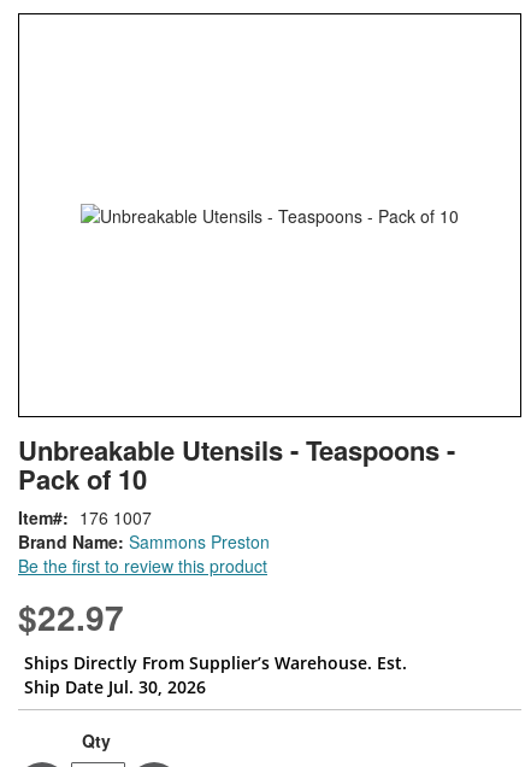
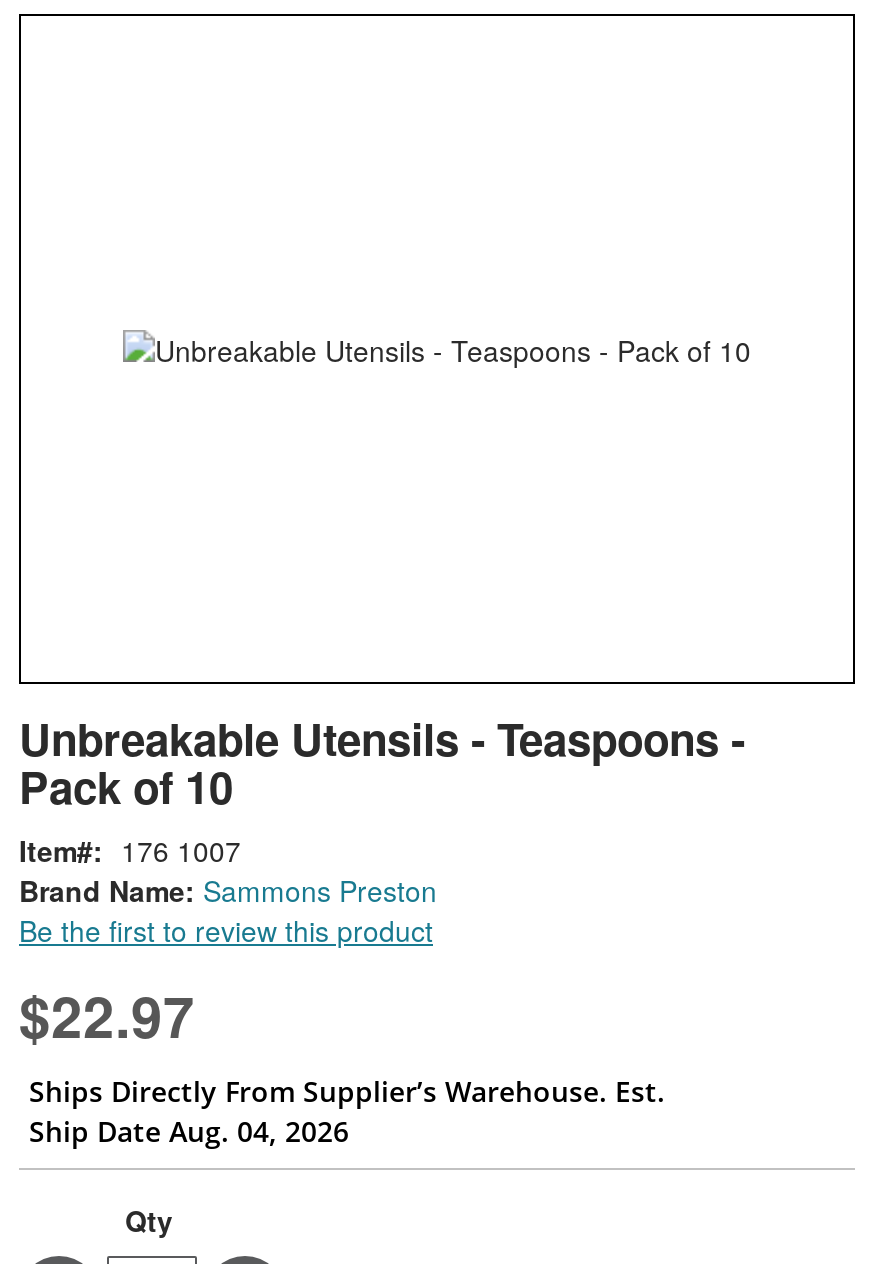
- Ship Date Jul. 30, 2026
+ Ship Date Aug. 04, 2026
